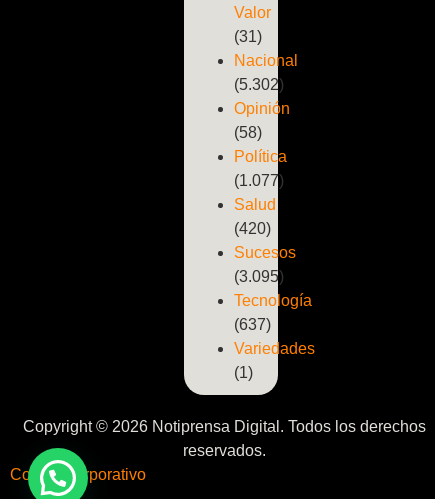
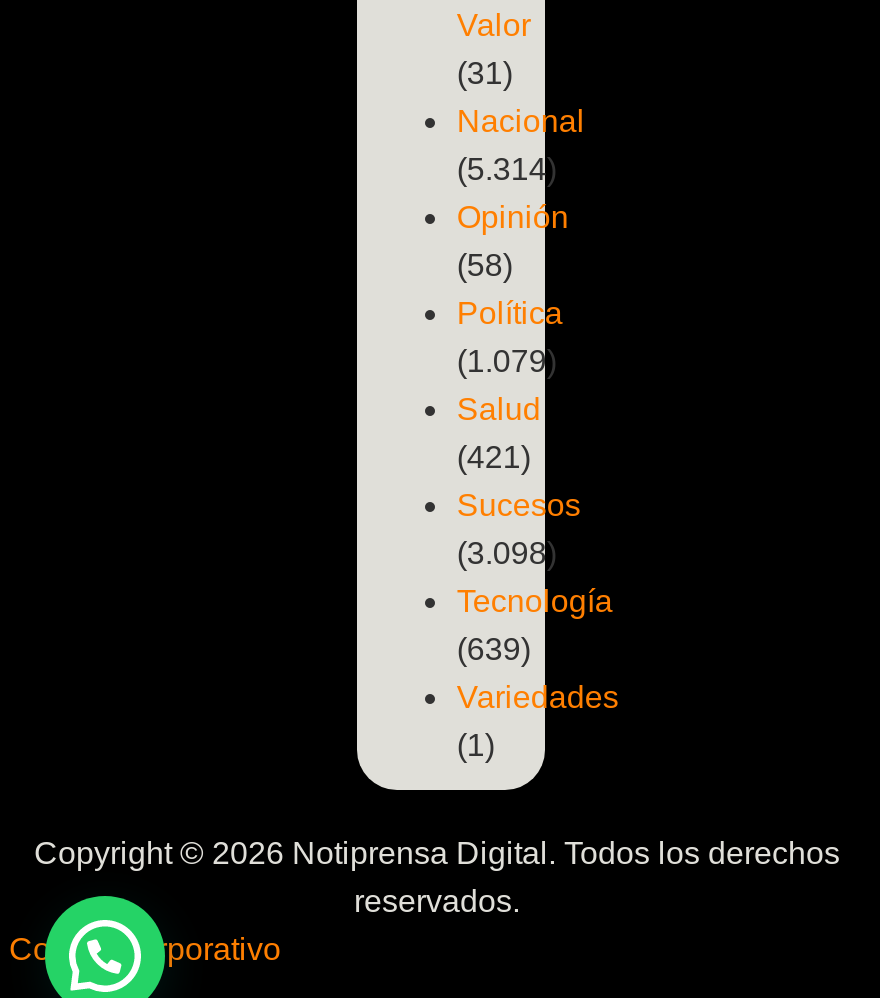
- (5.302)
+ (5.314)

- (1.077)
+ (1.079)

- (420)
+ (421)

- (3.095)
+ (3.098)

- (637)
+ (639)
